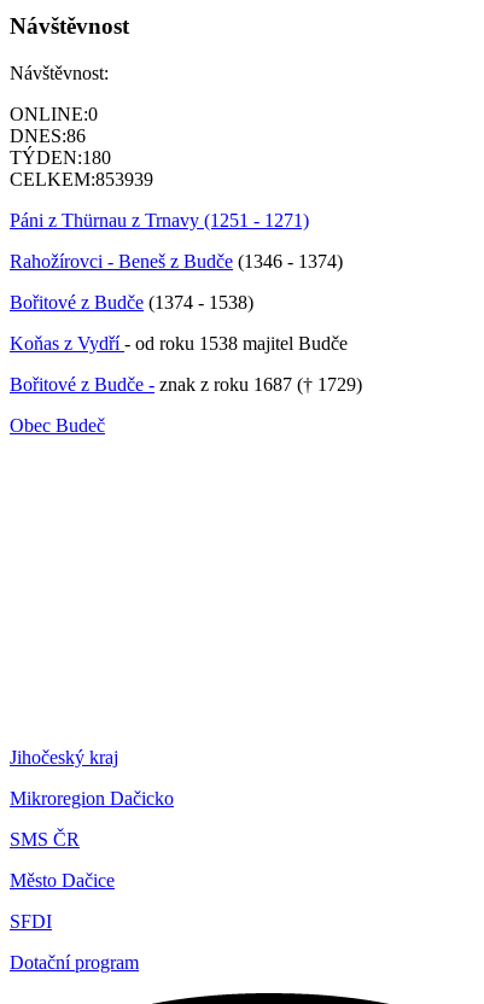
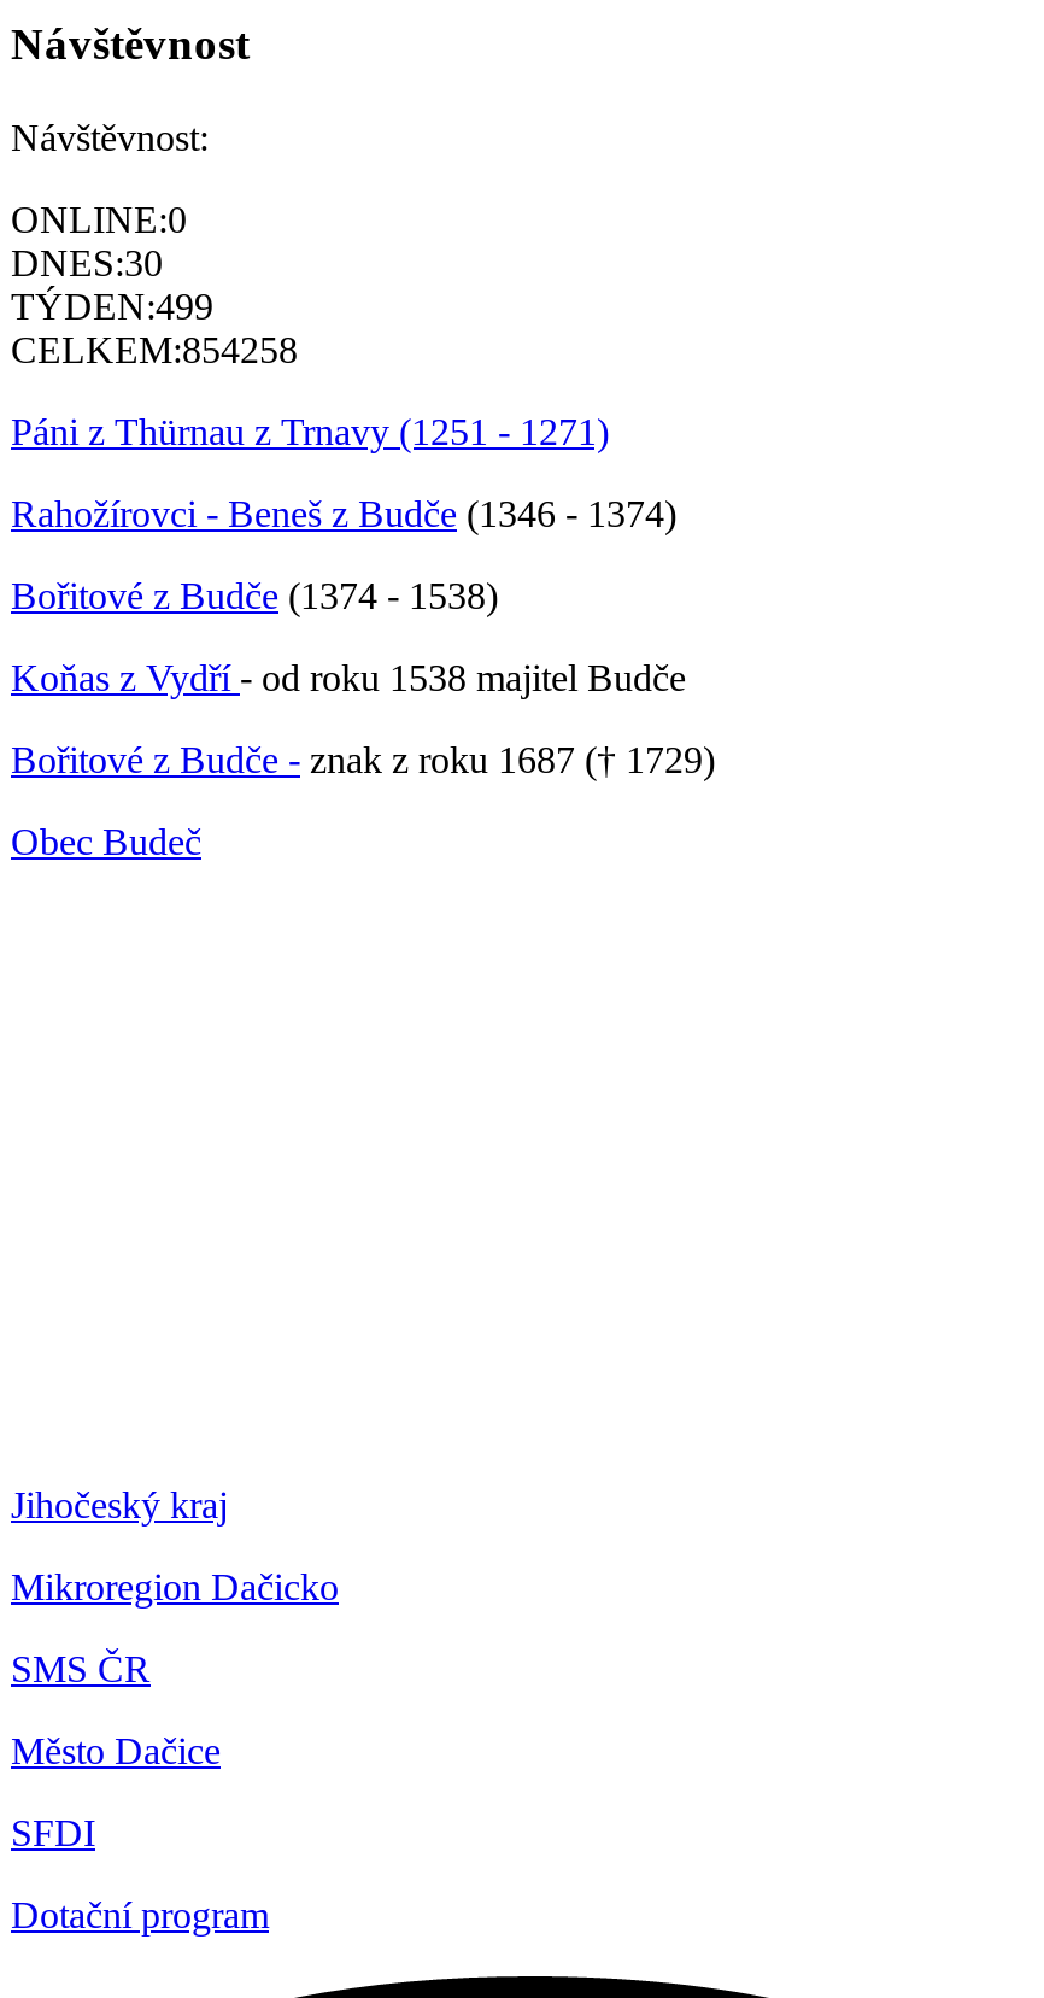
- DNES:86
+ DNES:30

- TÝDEN:180
+ TÝDEN:499

- CELKEM:853939
+ CELKEM:854258
